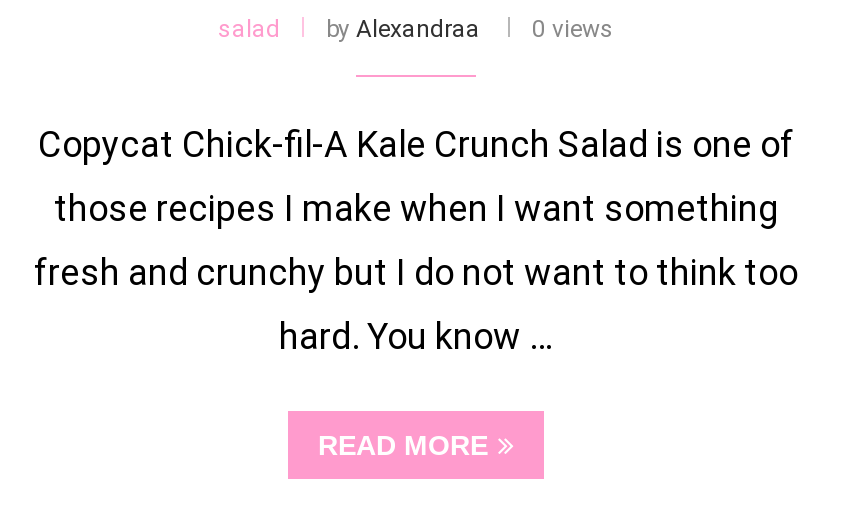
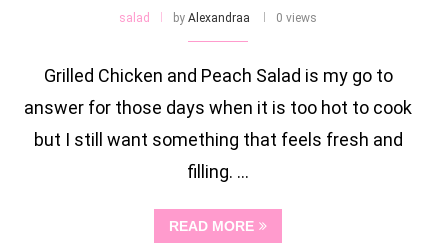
- Copycat Chick-fil-A Kale Crunch Salad is one of
+ Grilled Chicken and Peach Salad is my go to

- those recipes I make when I want something
+ answer for those days when it is too hot to cook

- fresh and crunchy but I do not want to think too
+ but I still want something that feels fresh and

- hard. You know …
+ filling. …
